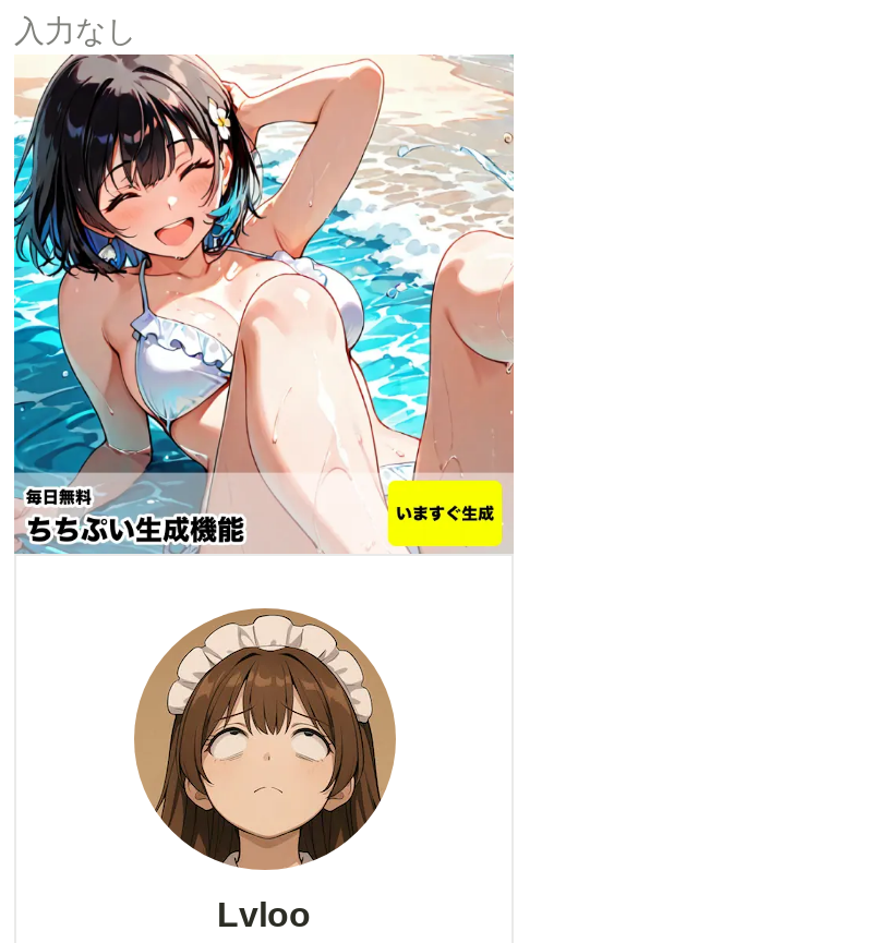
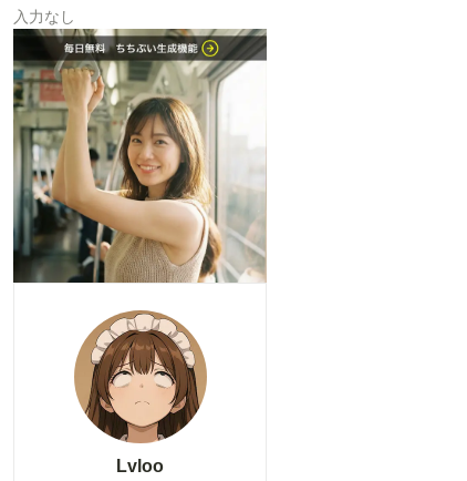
- [image]
+ [image]
